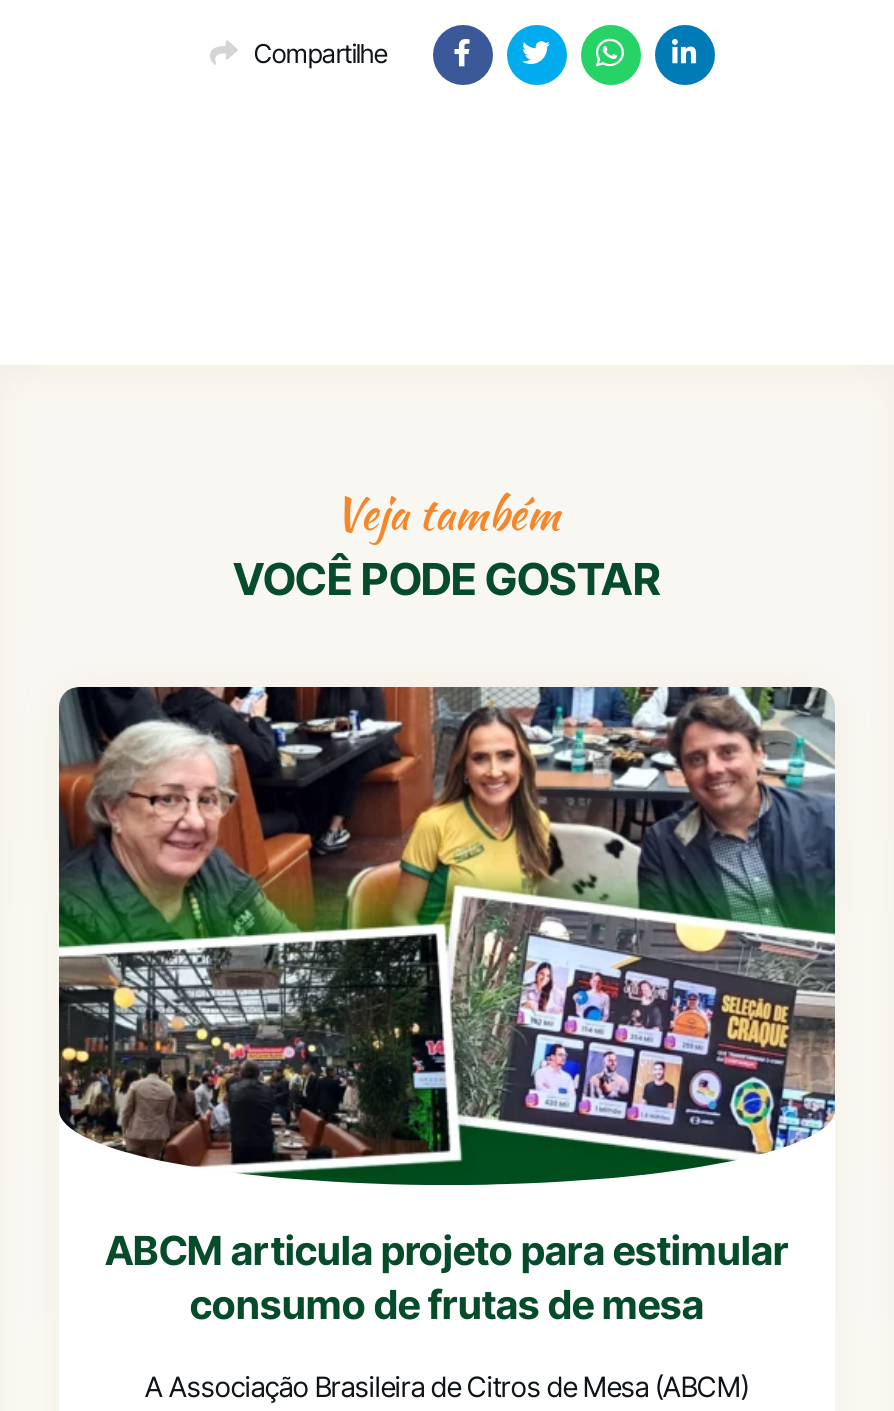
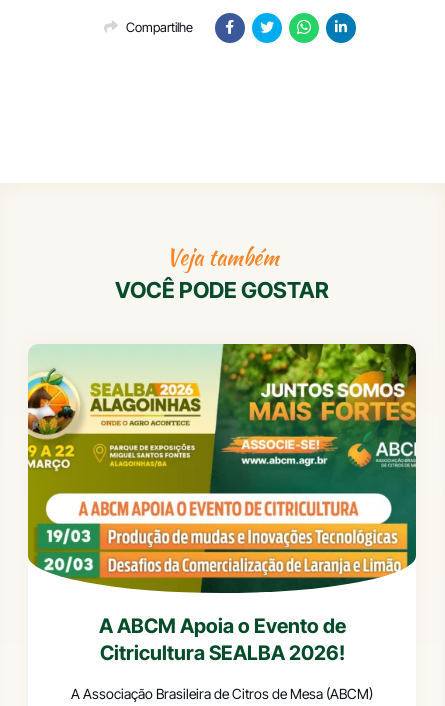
- [image]
- ABCM articula projeto para estimular
- consumo de frutas de mesa
+ [image]
+ A ABCM Apoia o Evento de
+ Citricultura SEALBA 2026!
